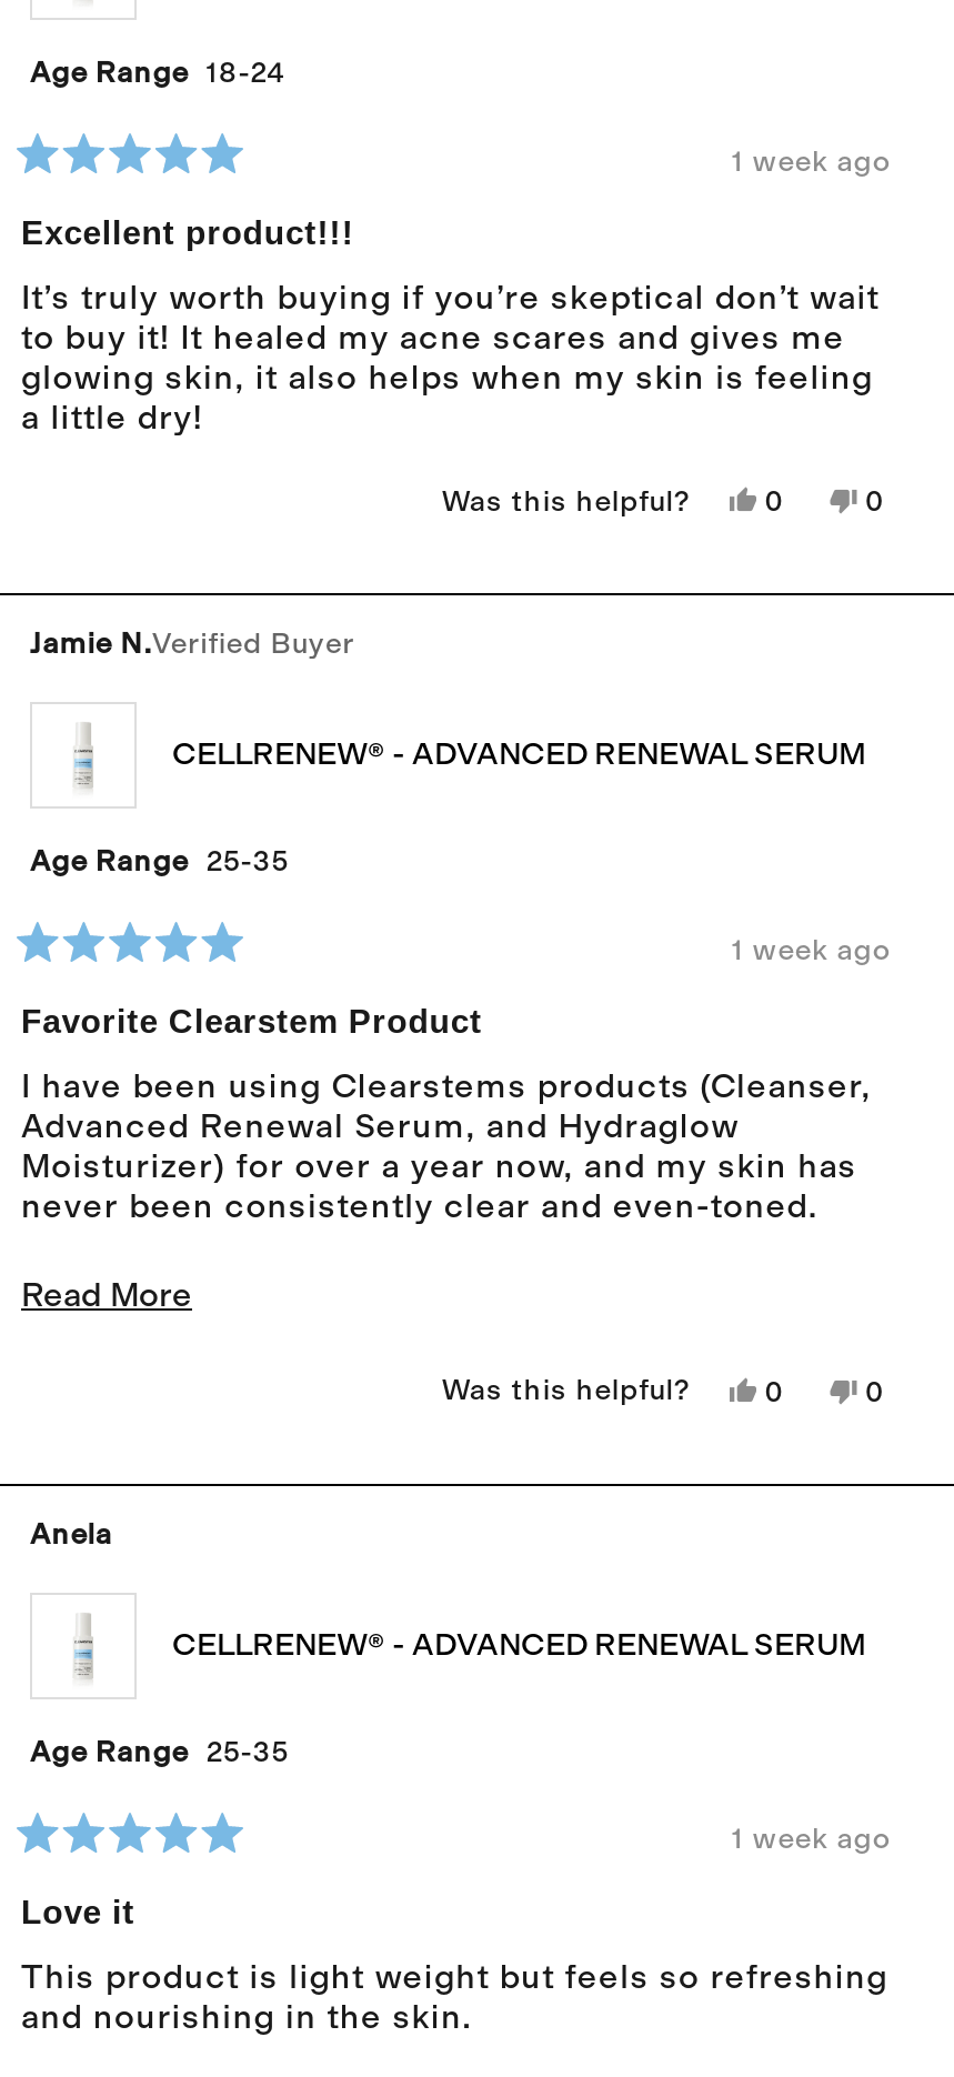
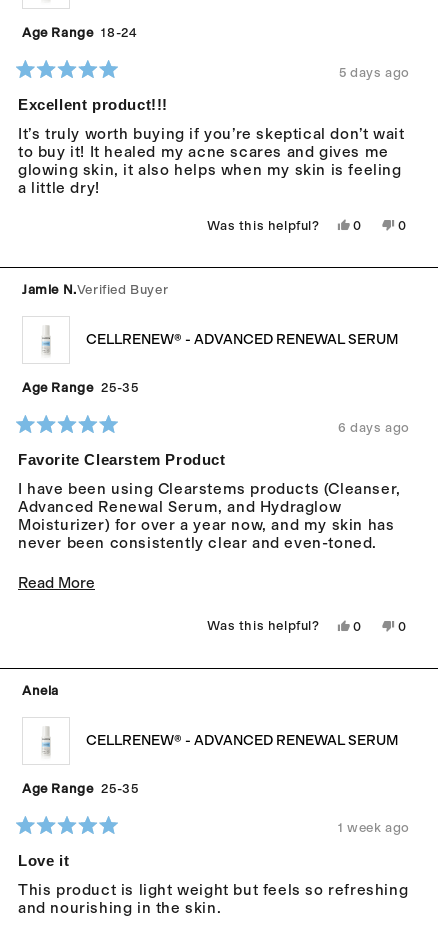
- 1 week ago
+ 5 days ago

- 1 week ago
+ 6 days ago
